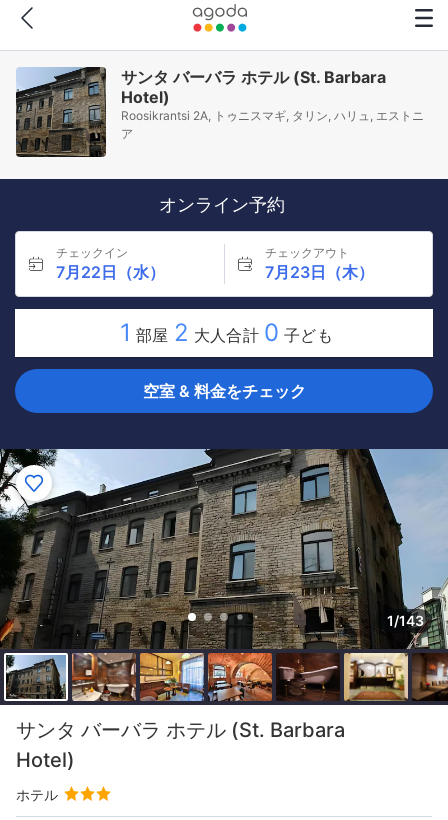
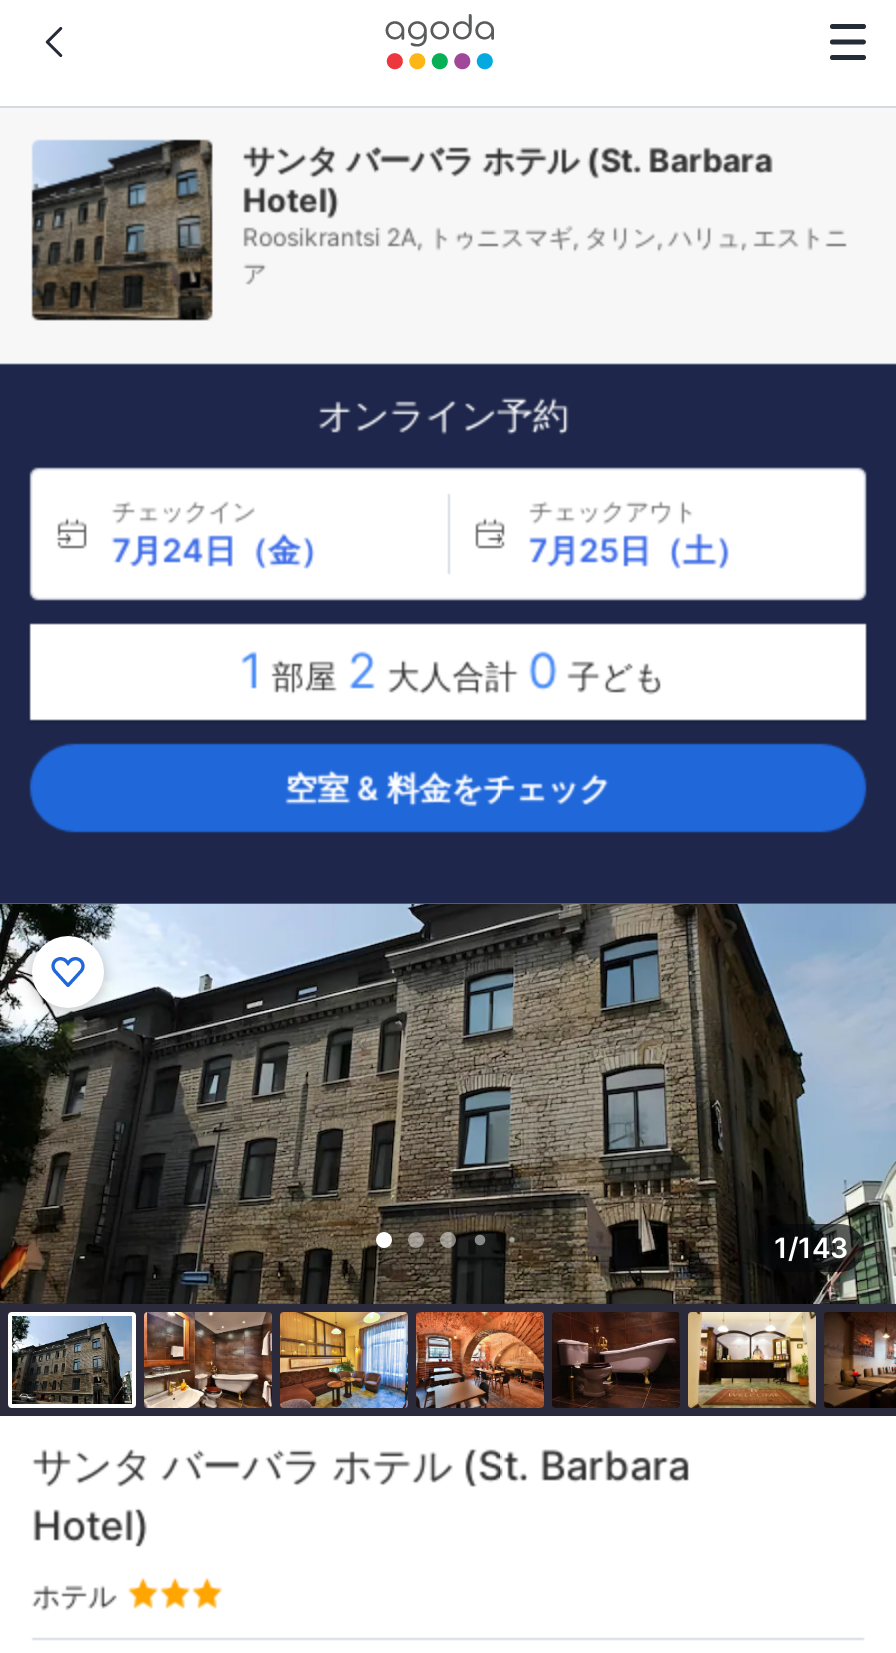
- 7月22日（水）
+ 7月24日（金）

- 7月23日（木）
+ 7月25日（土）
